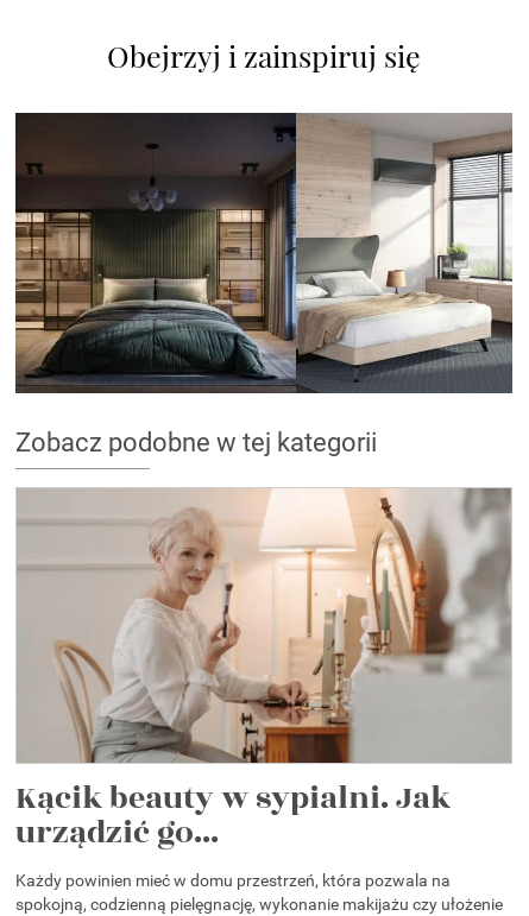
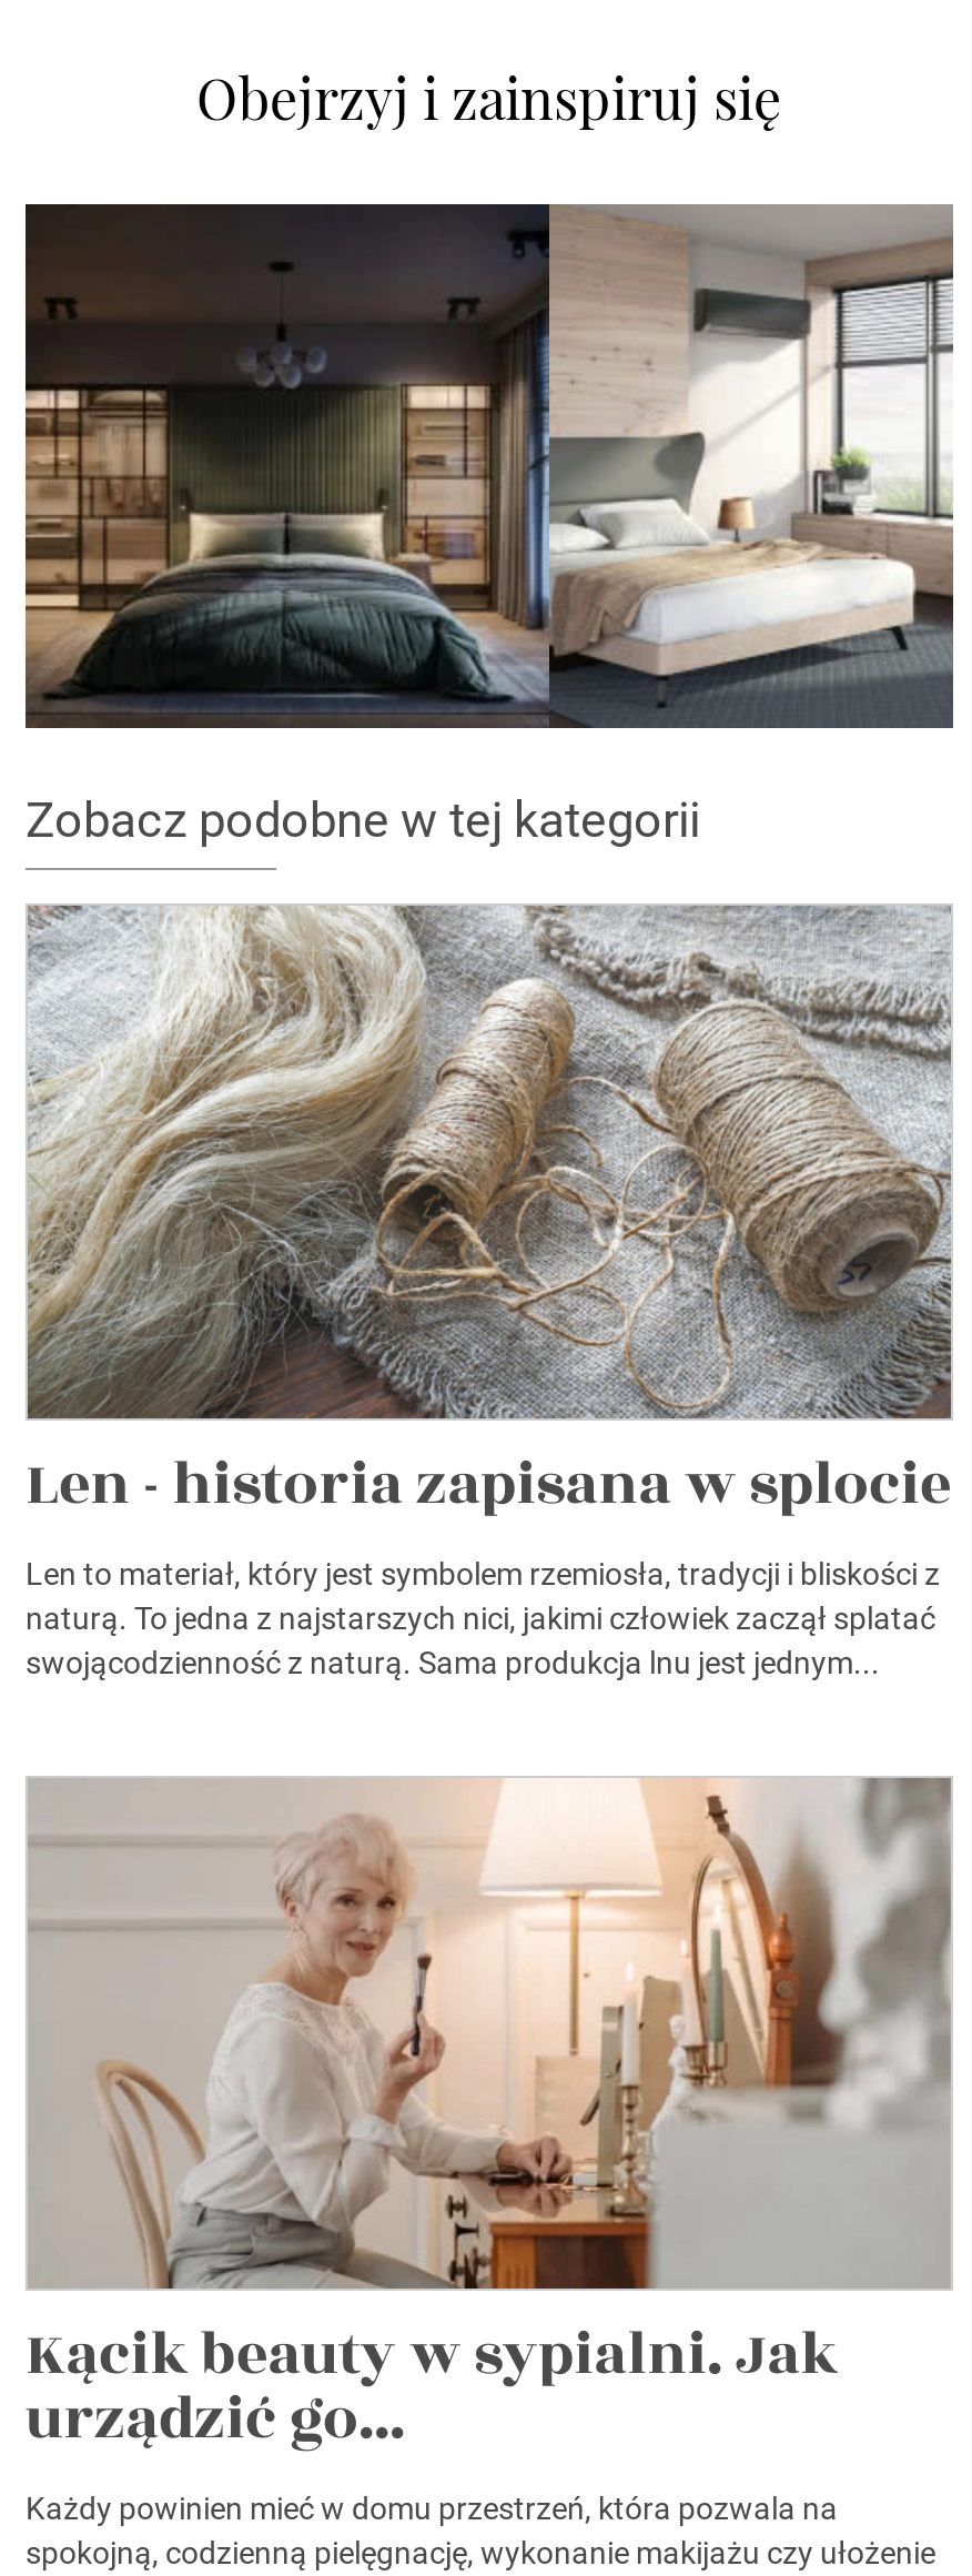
+ [image]
+ Len - historia zapisana w splocie
+ Len to materiał, który jest symbolem rzemiosła, tradycji i bliskości z
+ naturą. To jedna z najstarszych nici, jakimi człowiek zaczął splatać
+ swojącodzienność z naturą. Sama produkcja lnu jest jednym...
